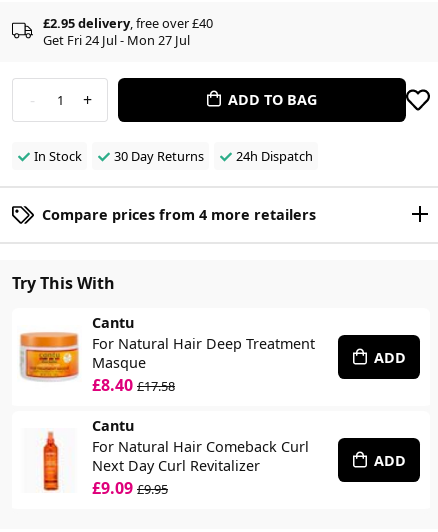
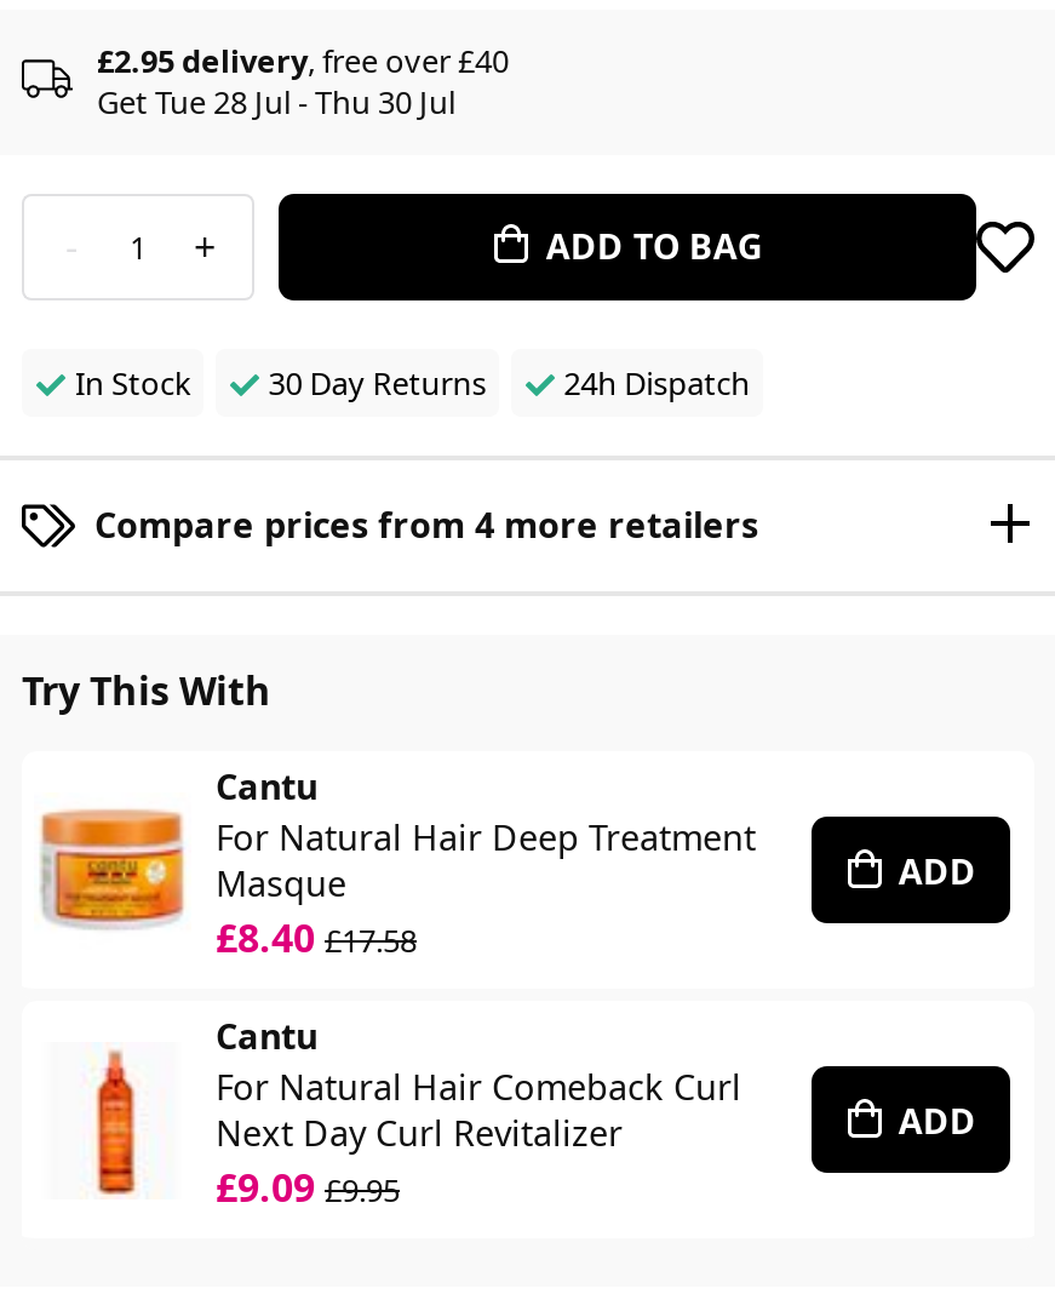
- Get Fri 24 Jul - Mon 27 Jul
+ Get Tue 28 Jul - Thu 30 Jul
